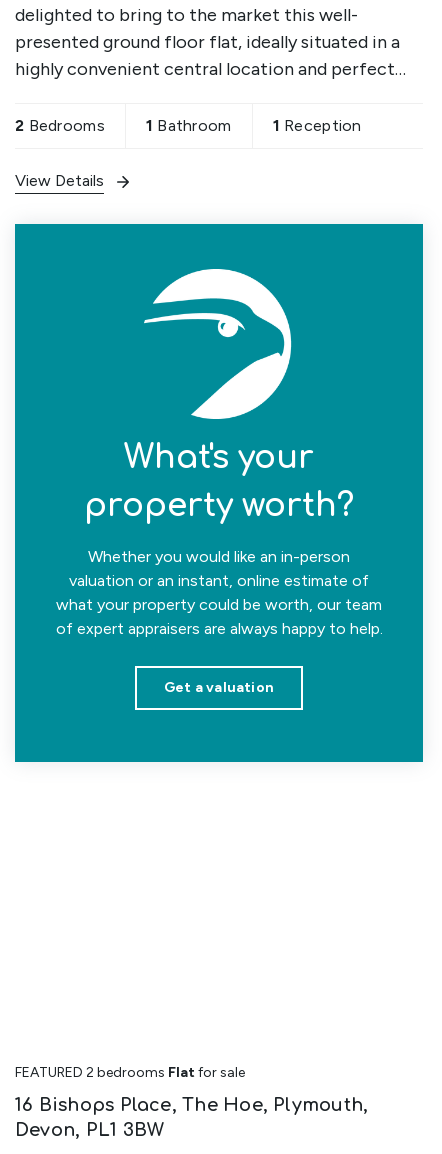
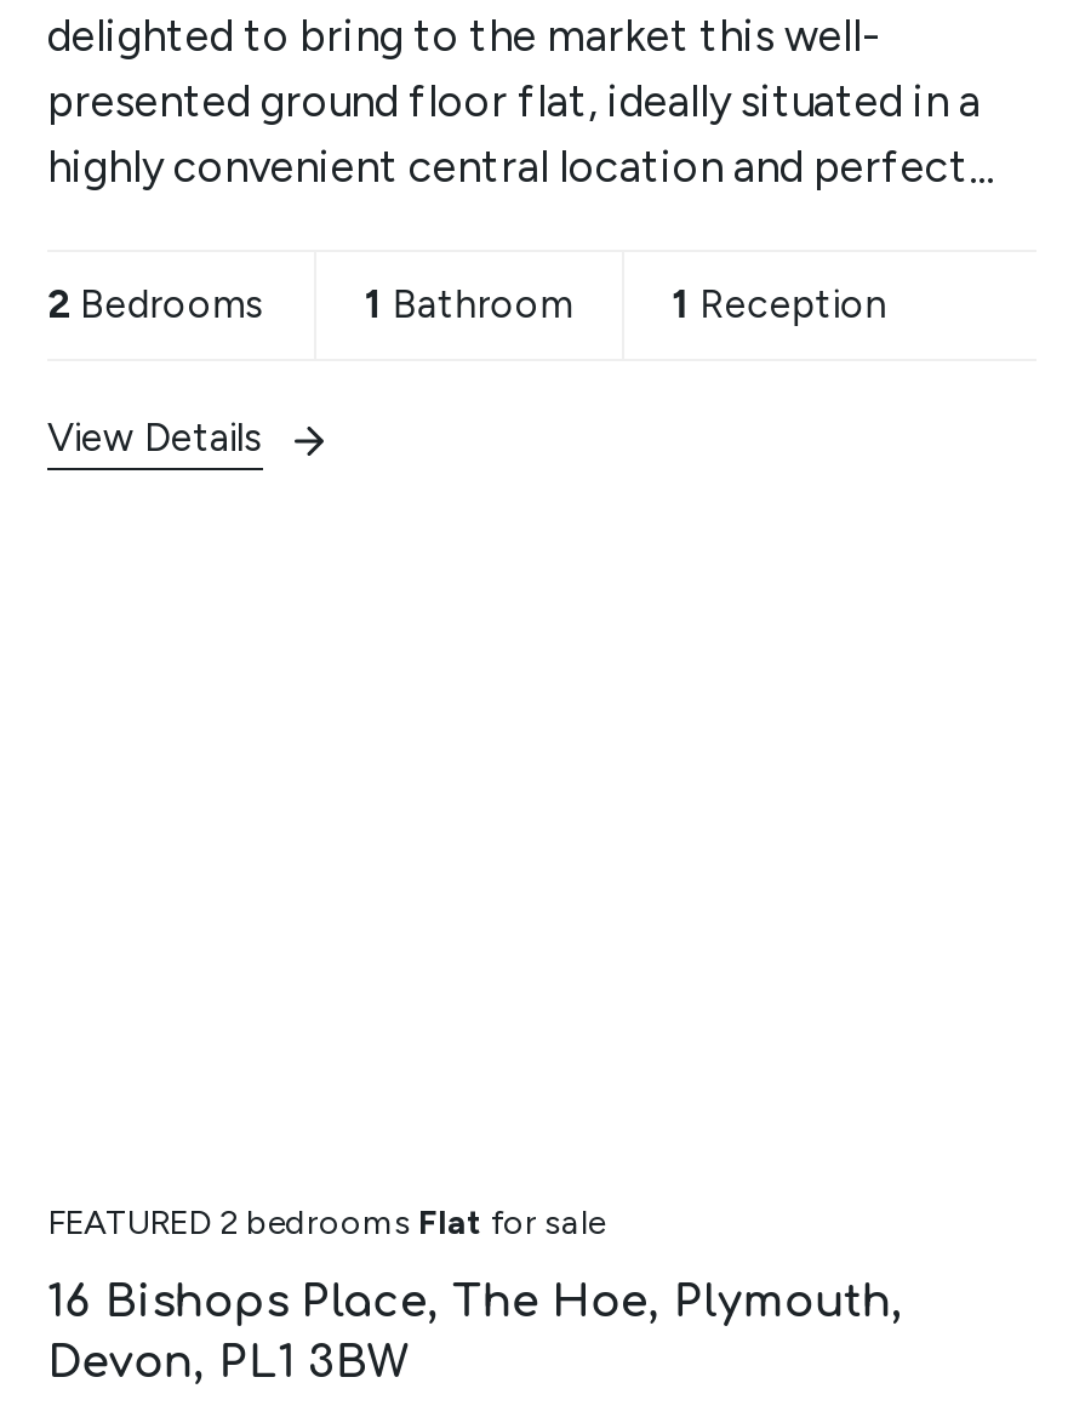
- [image]
- What's your
- property worth?
- Whether you would like an in-person
- valuation or an instant, online estimate of
- what your property could be worth, our team
- of expert appraisers are always happy to help.
- Get a valuation
